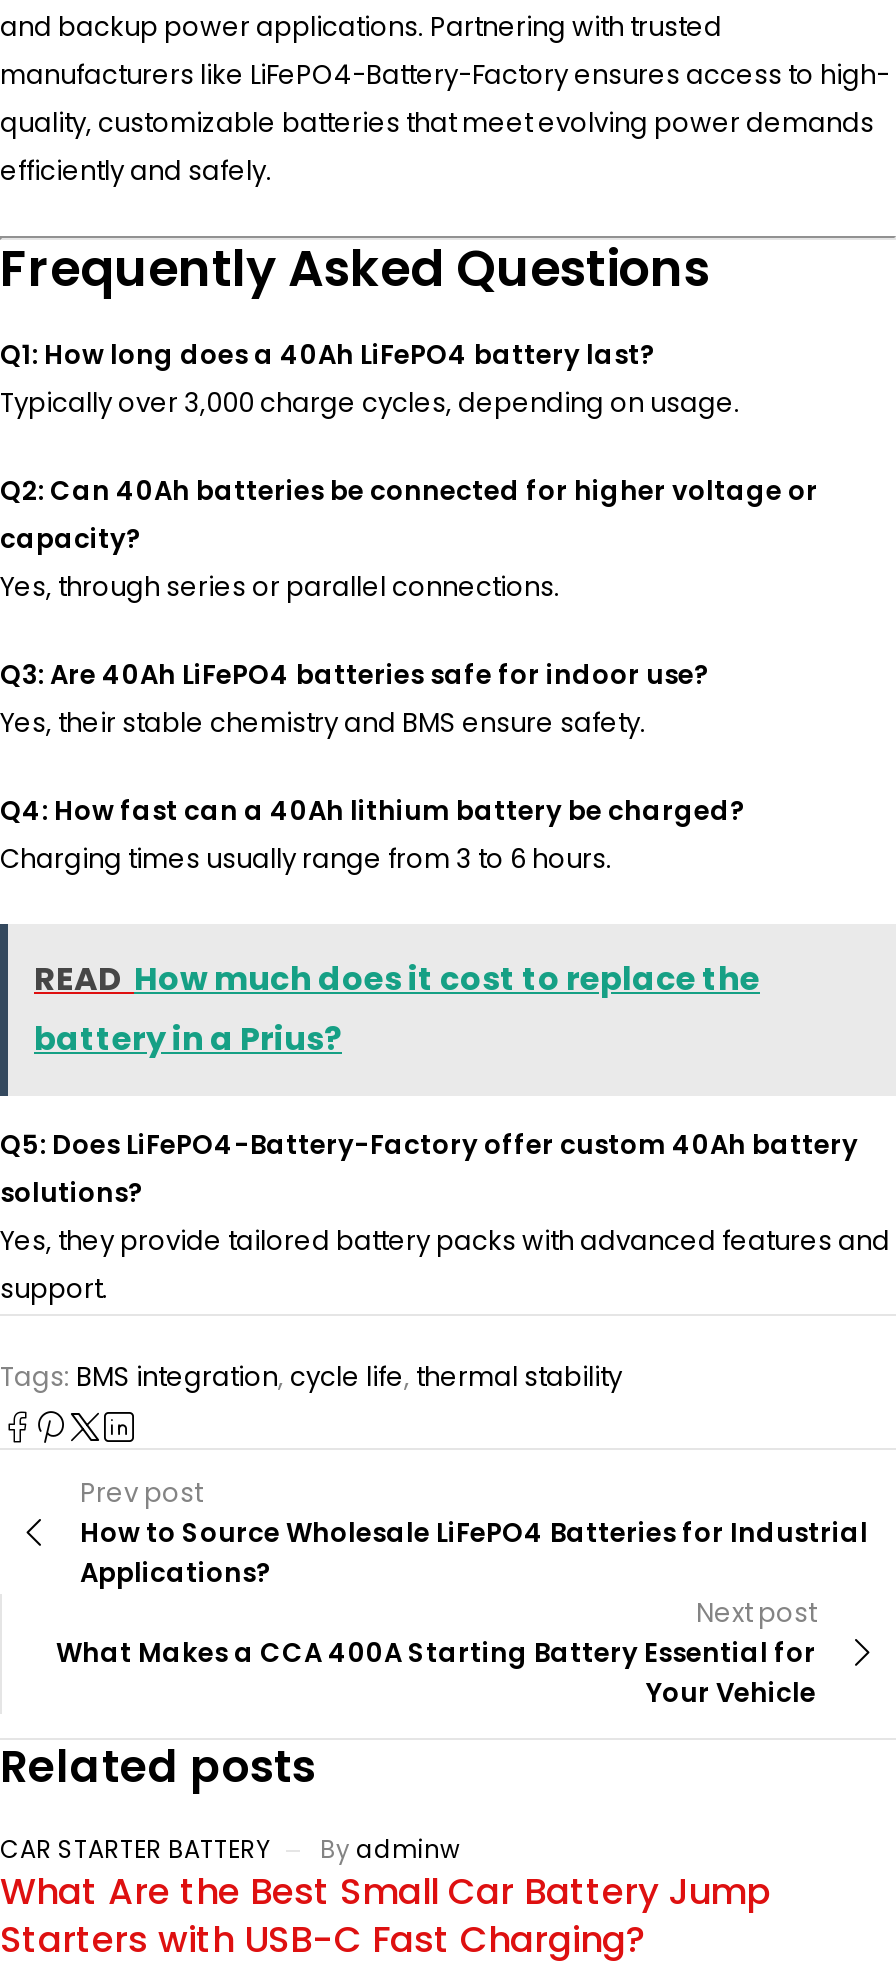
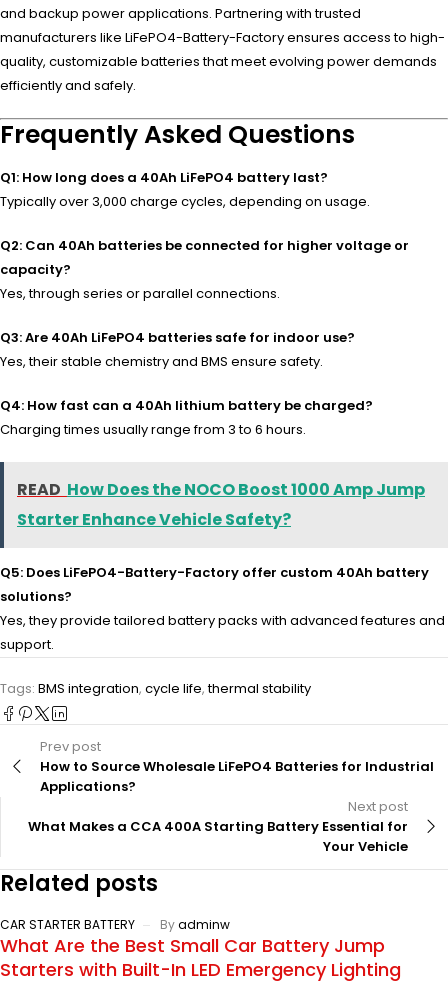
- READ How much does it cost to replace the
- battery in a Prius?
+ READ How Does the NOCO Boost 1000 Amp Jump
+ Starter Enhance Vehicle Safety?

- Starters with USB-C Fast Charging?
+ Starters with Built-In LED Emergency Lighting
